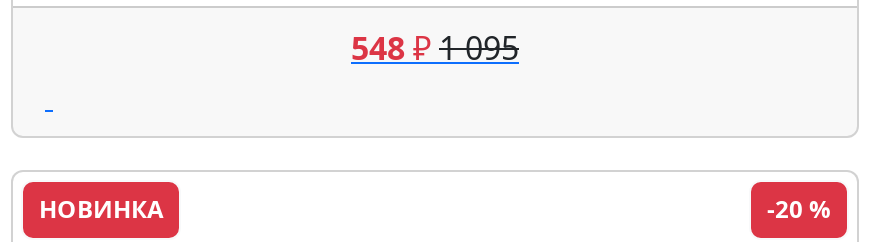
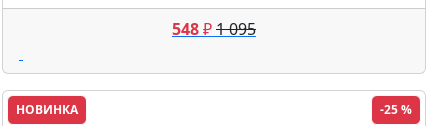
- -20 %
+ -25 %
